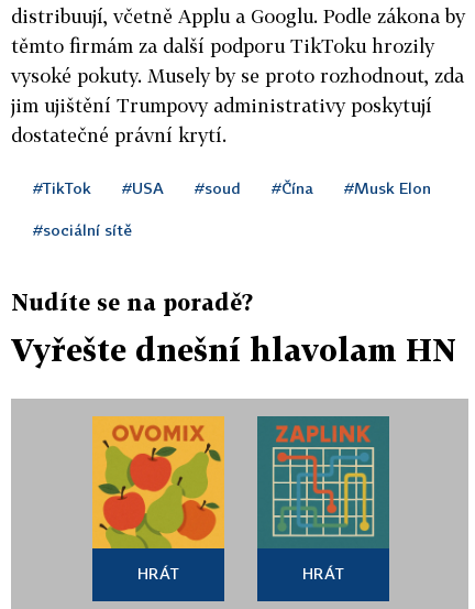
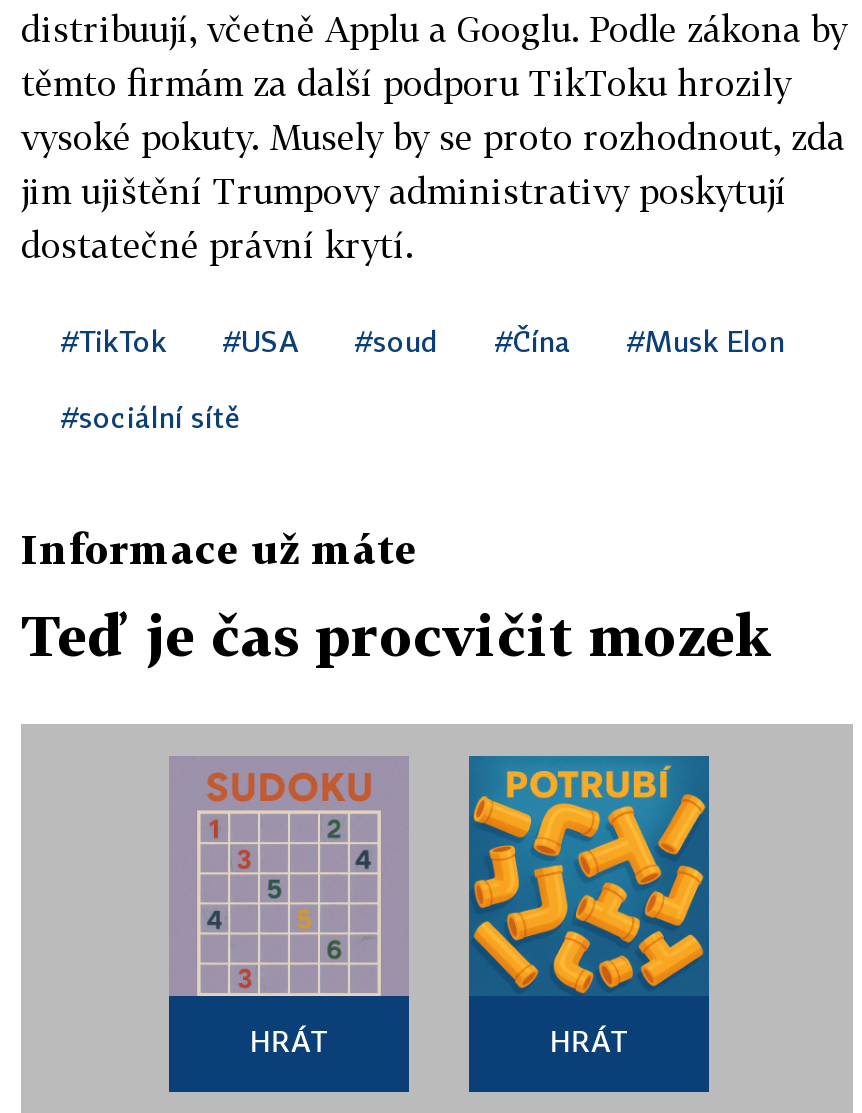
- Nudíte se na poradě?
+ Informace už máte

- Vyřešte dnešní hlavolam HN
+ Teď je čas procvičit mozek

- [image]
+ [image]

- [image]
+ [image]
